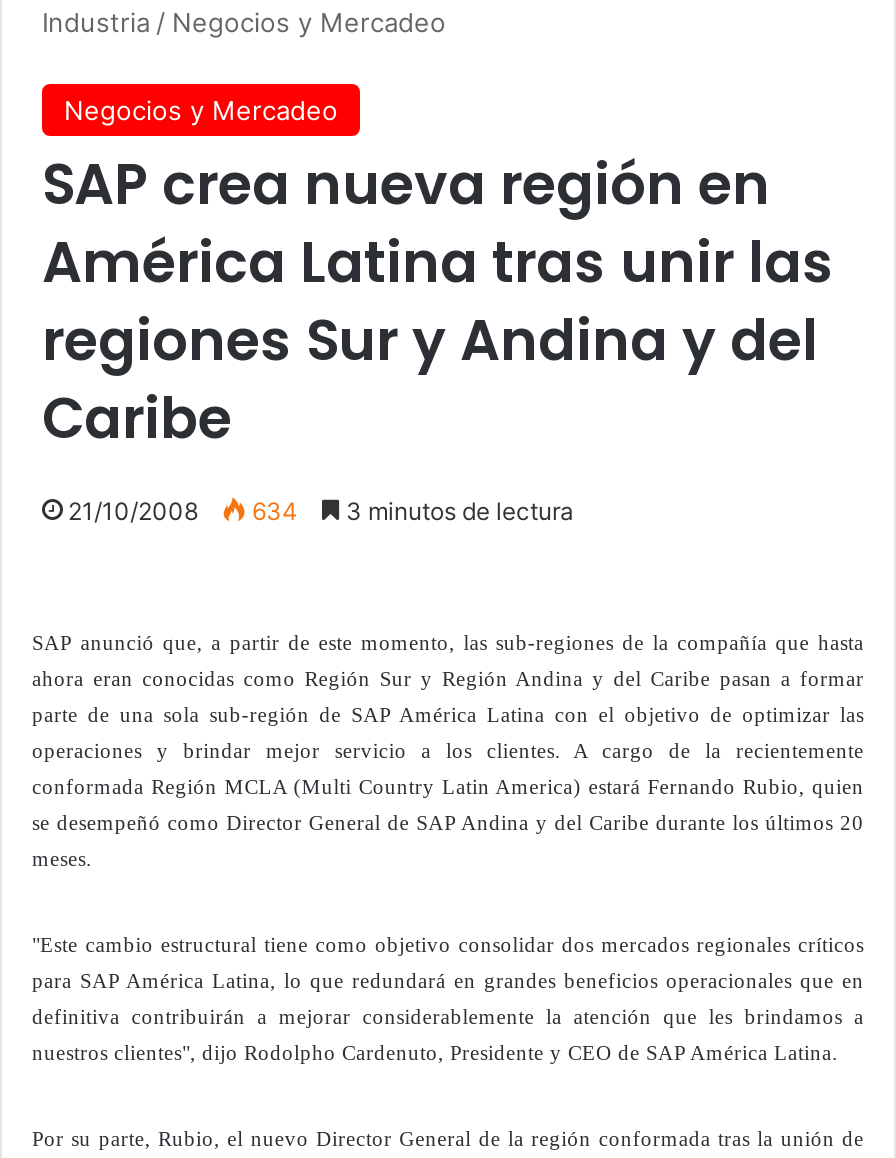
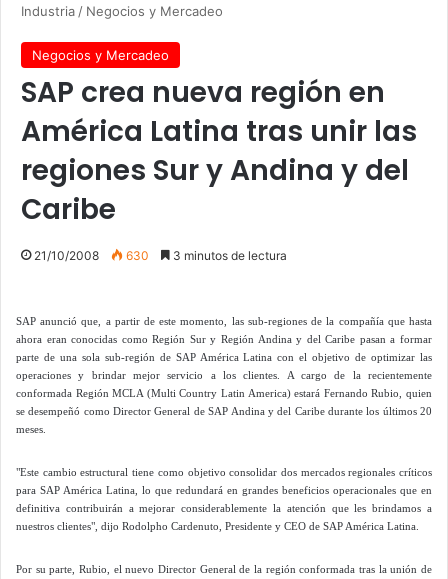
- 21/10/2008 634 3 minutos de lectura
+ 21/10/2008 630 3 minutos de lectura
